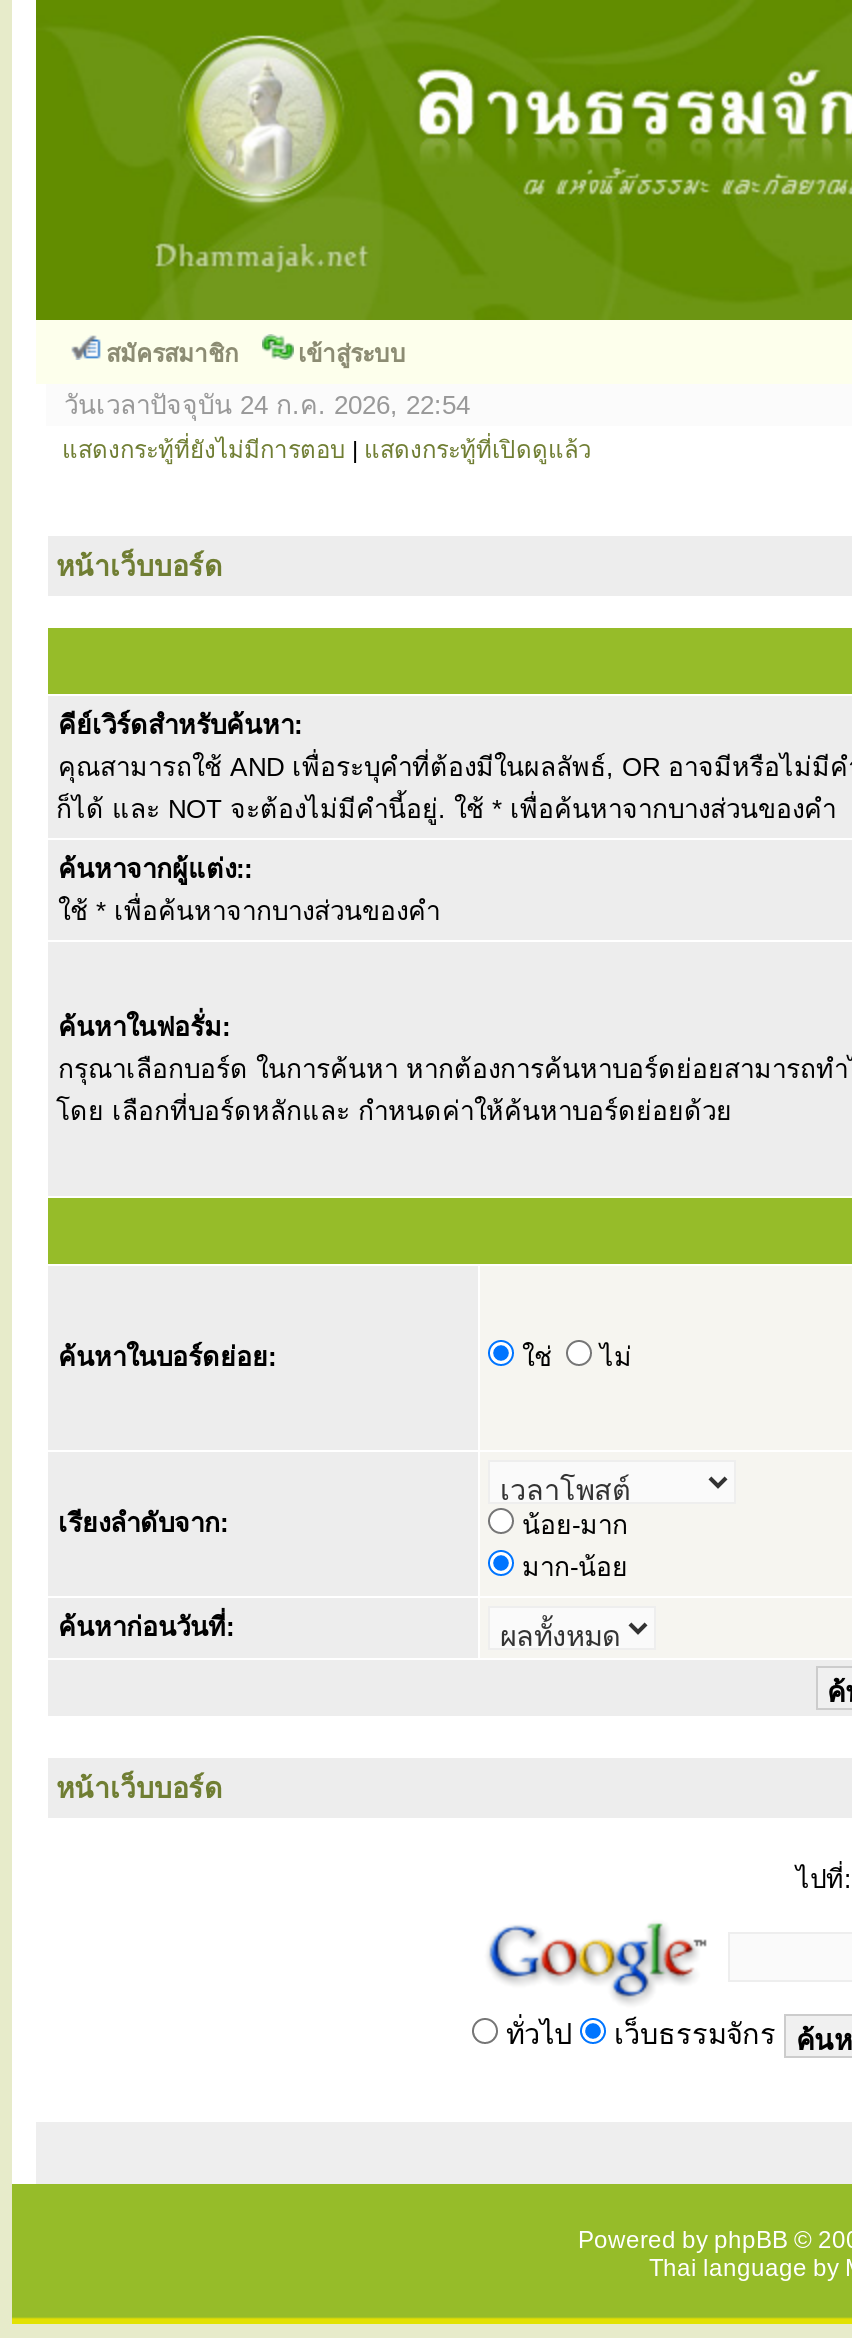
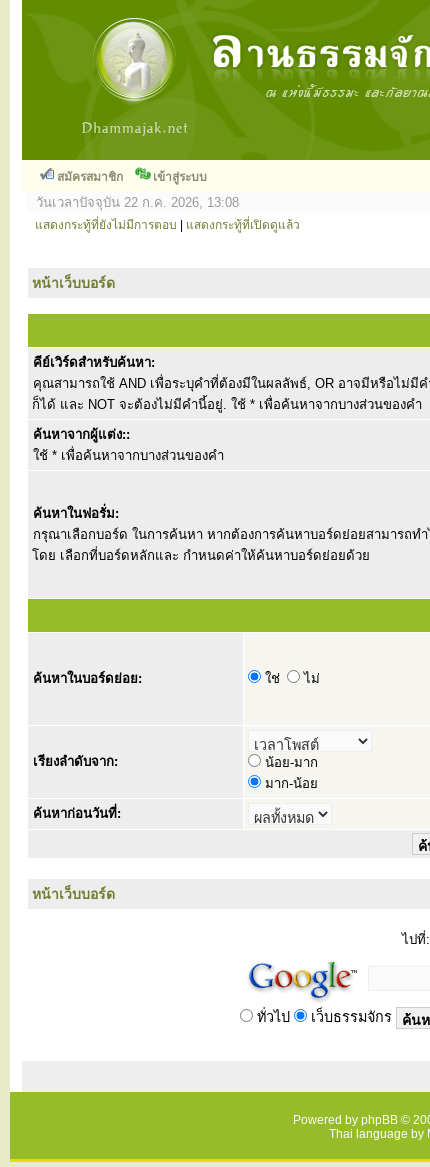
- วันเวลาปัจจุบัน 24 ก.ค. 2026, 22:54
+ วันเวลาปัจจุบัน 22 ก.ค. 2026, 13:08
